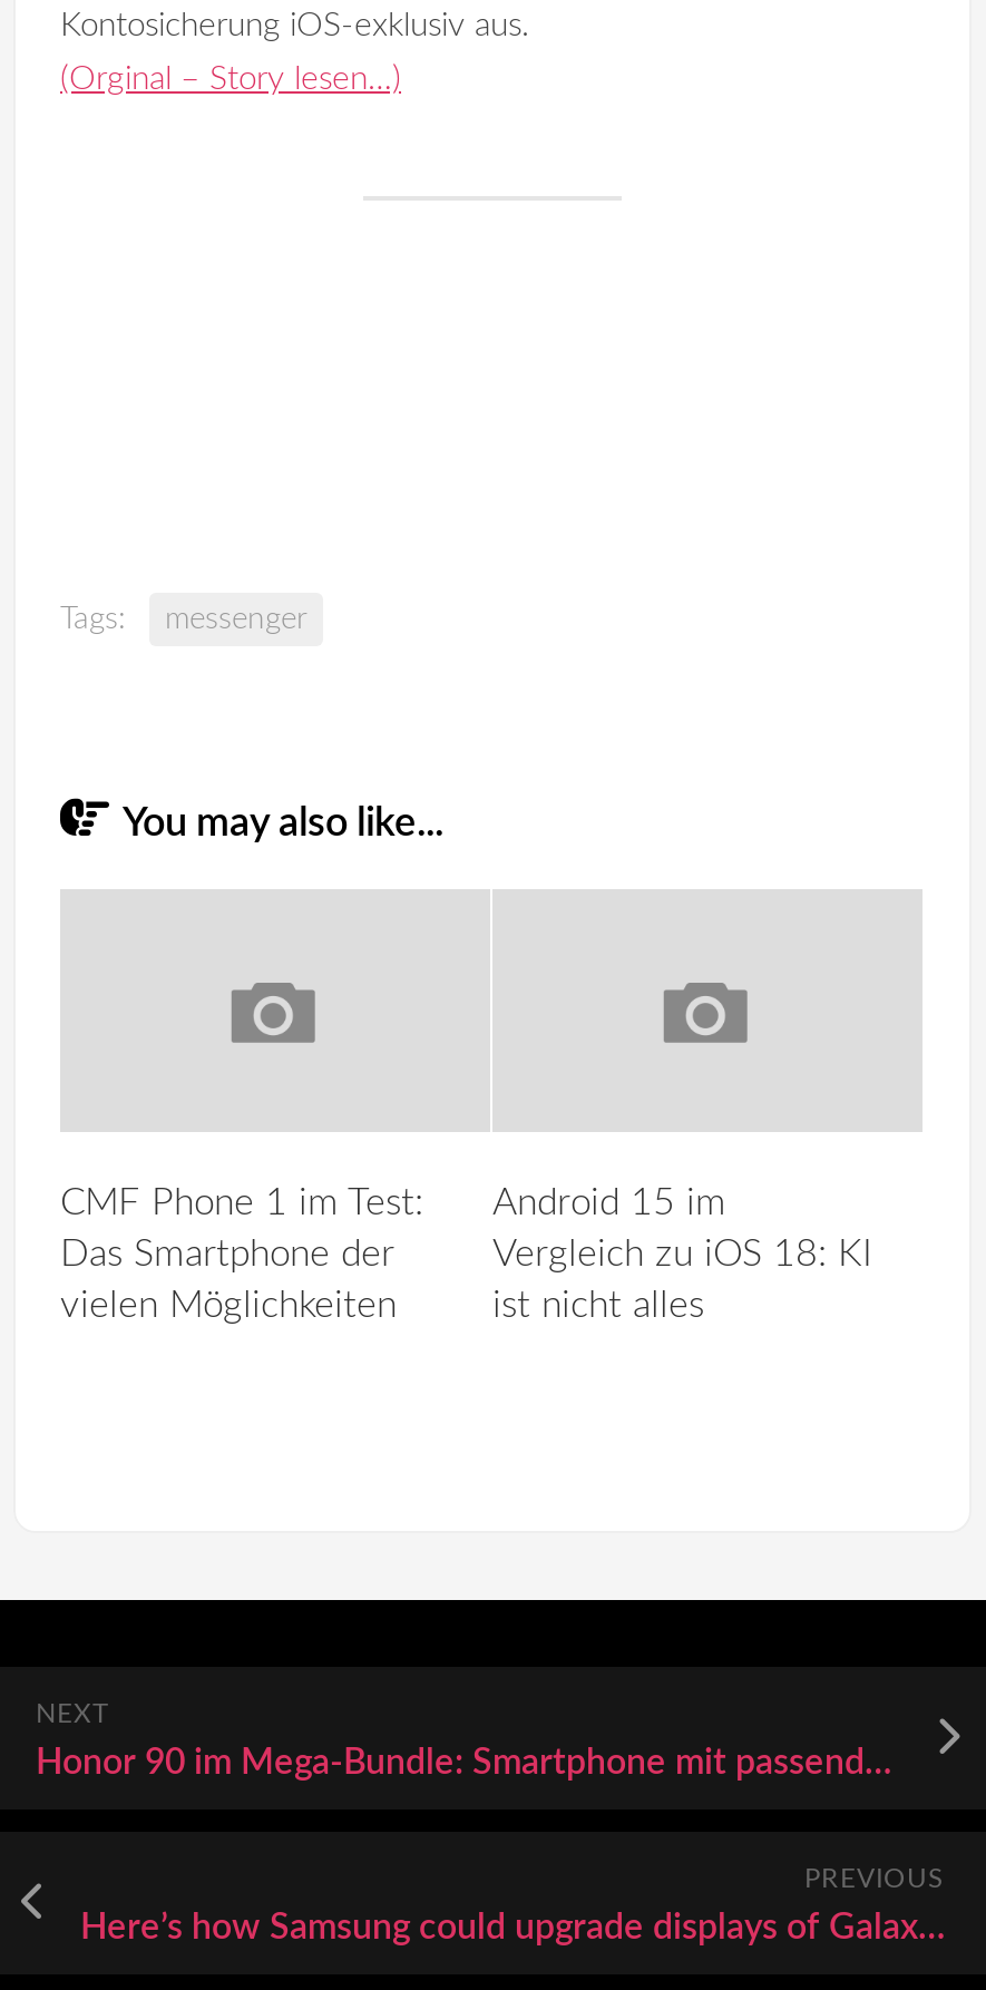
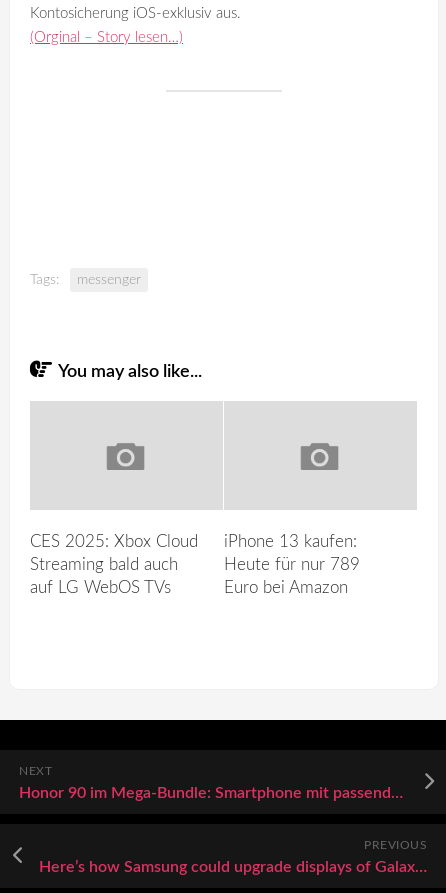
- CMF Phone 1 im Test:
- Das Smartphone der
- vielen Möglichkeiten
+ CES 2025: Xbox Cloud
+ Streaming bald auch
+ auf LG WebOS TVs

- Android 15 im
- Vergleich zu iOS 18: KI
- ist nicht alles
+ iPhone 13 kaufen:
+ Heute für nur 789
+ Euro bei Amazon
